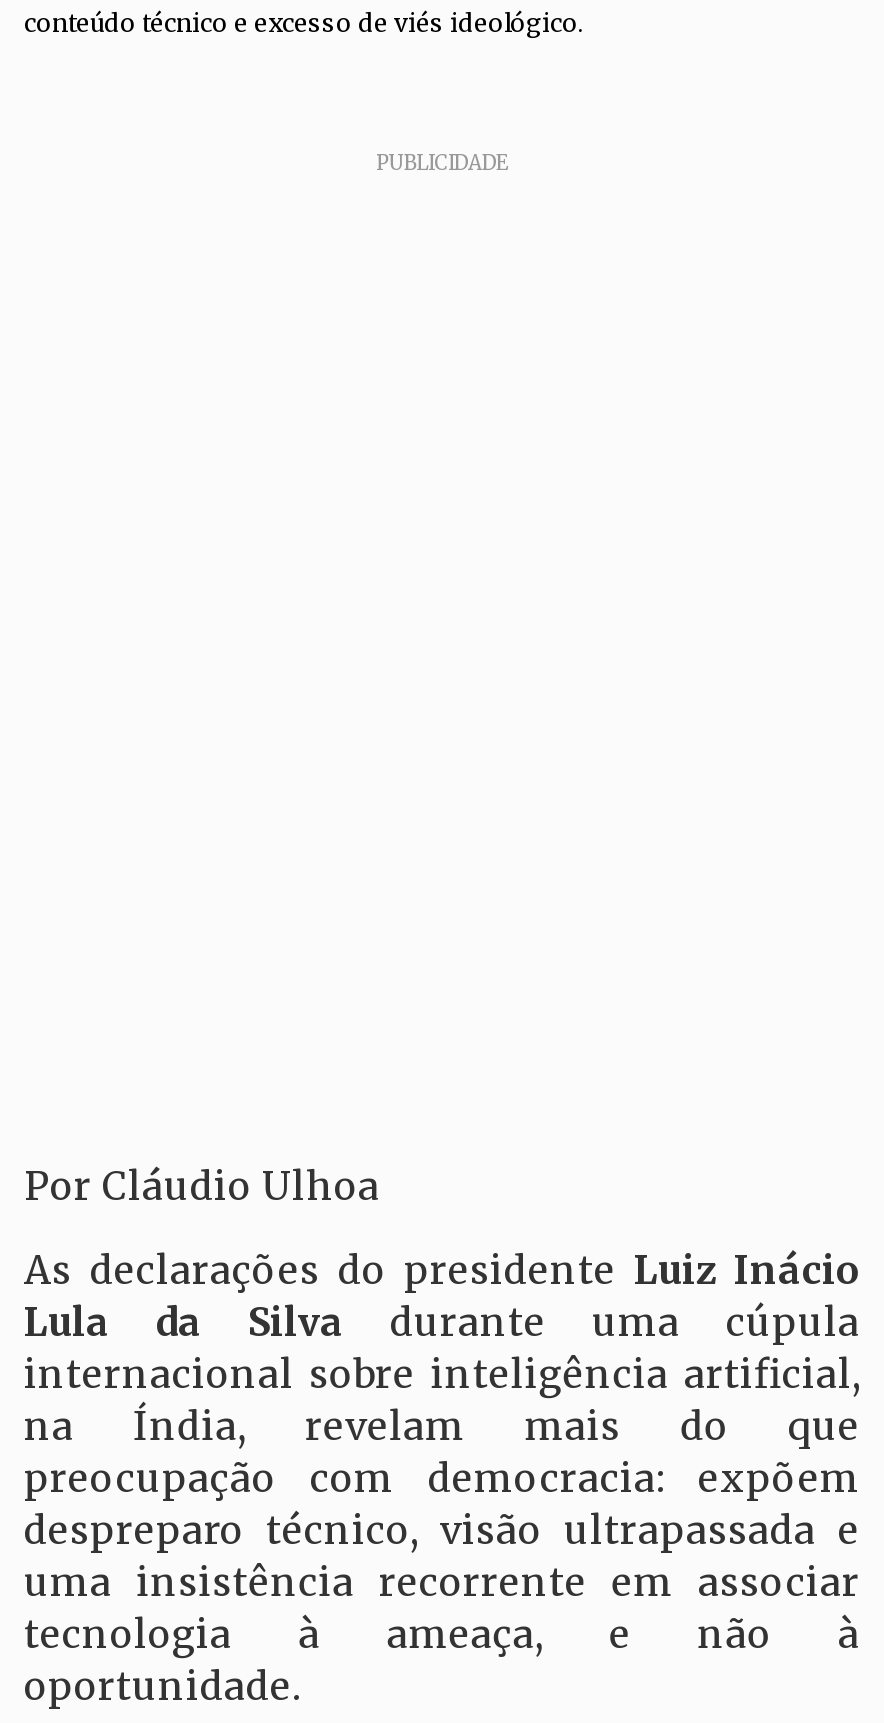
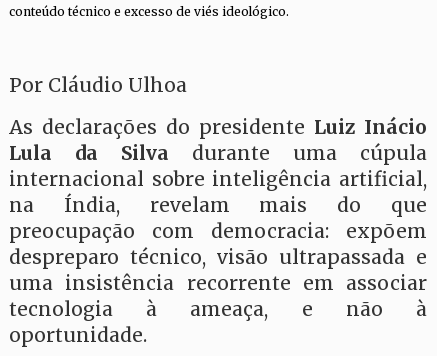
- PUBLICIDADE
